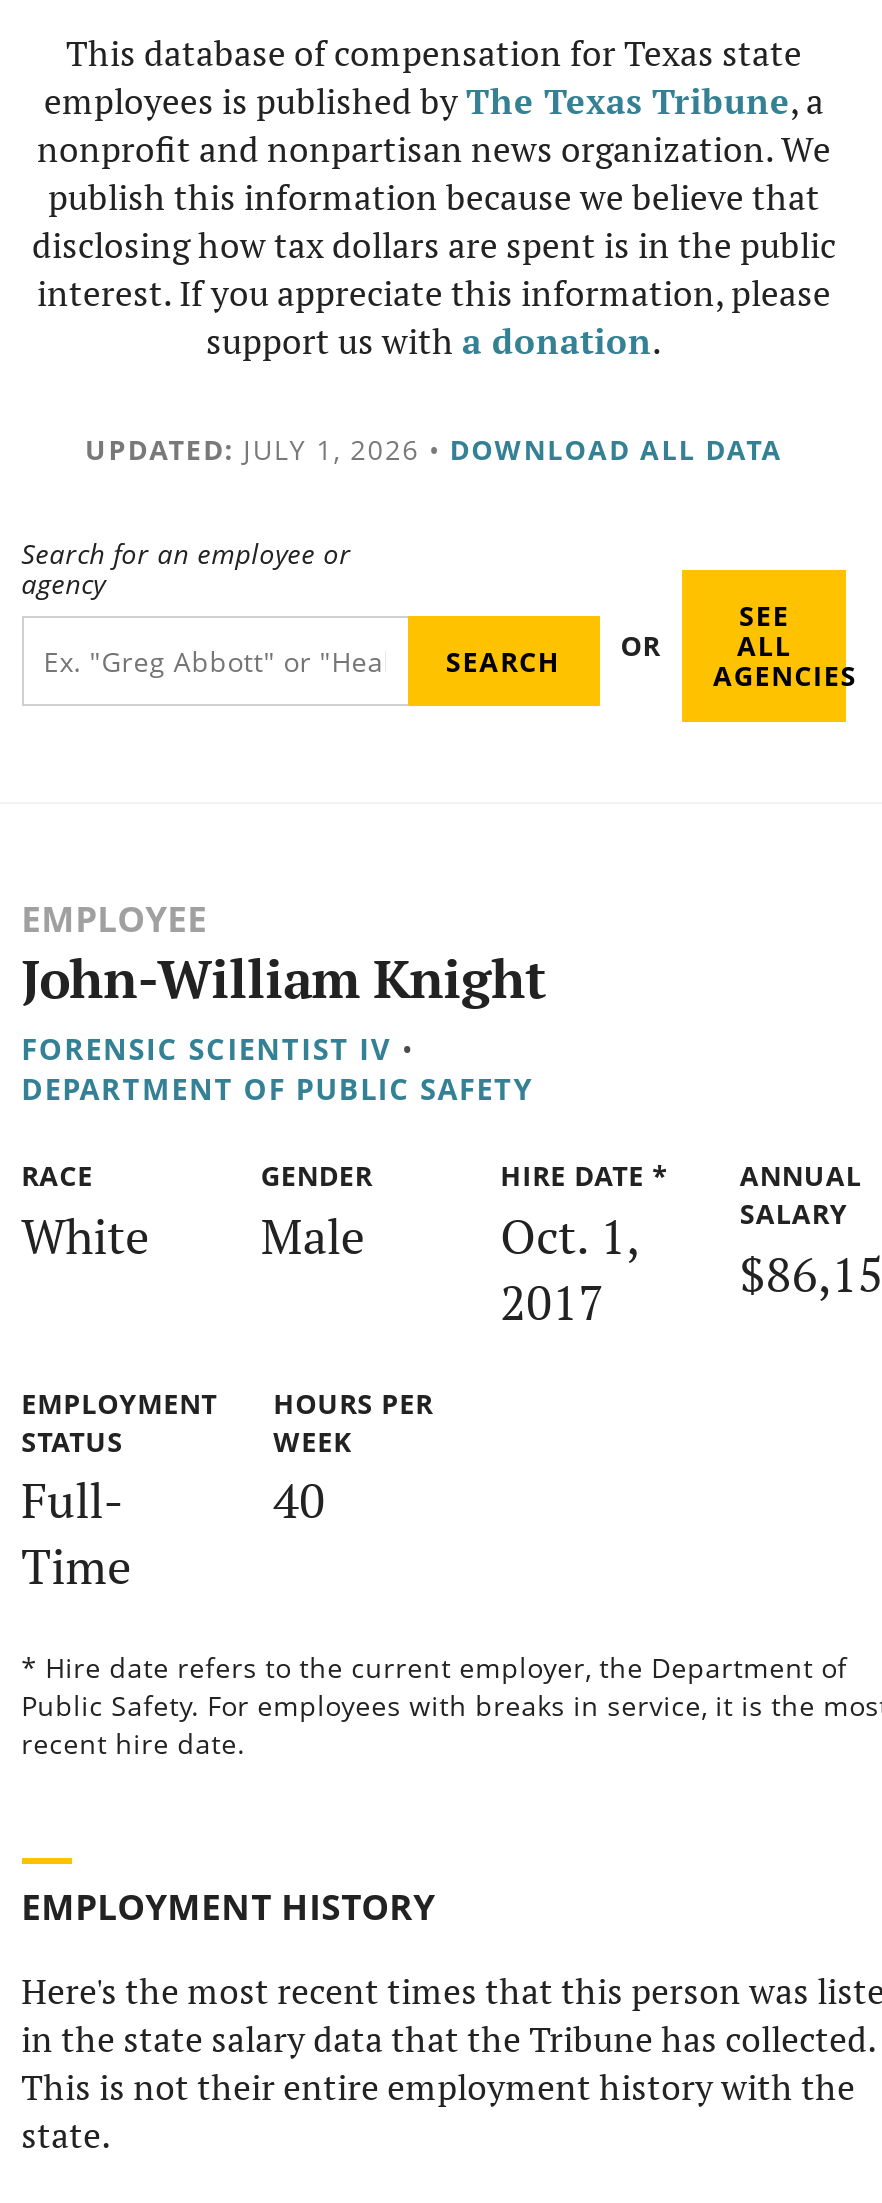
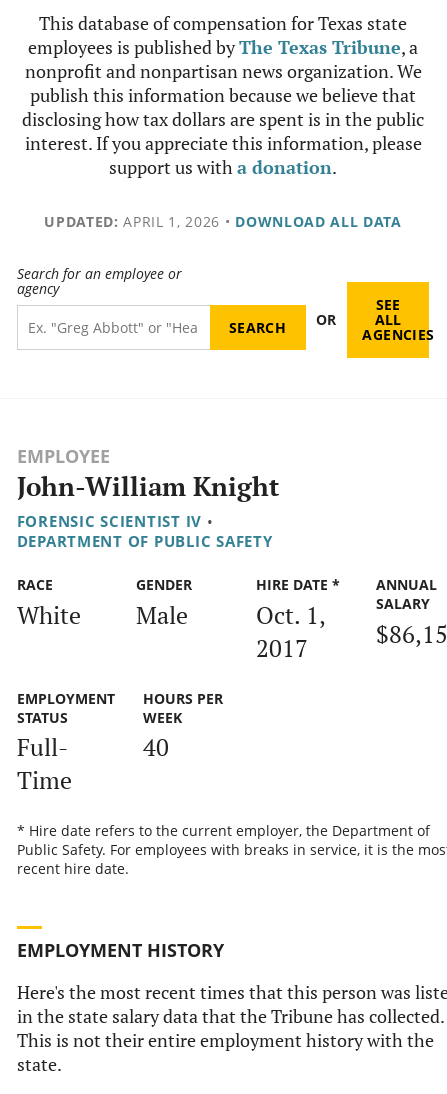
- UPDATED: JULY 1, 2026 • DOWNLOAD ALL DATA
+ UPDATED: APRIL 1, 2026 • DOWNLOAD ALL DATA
